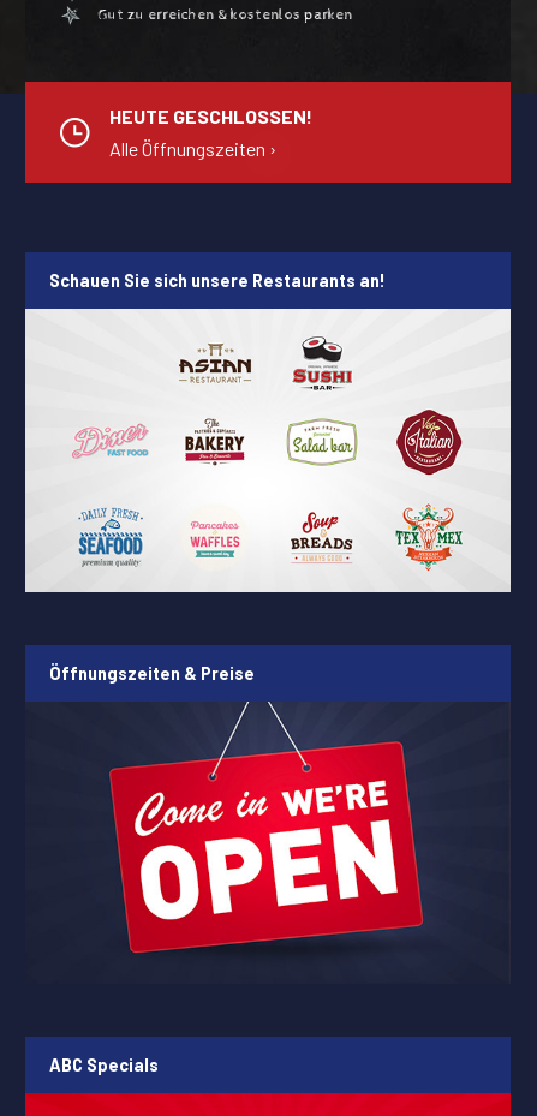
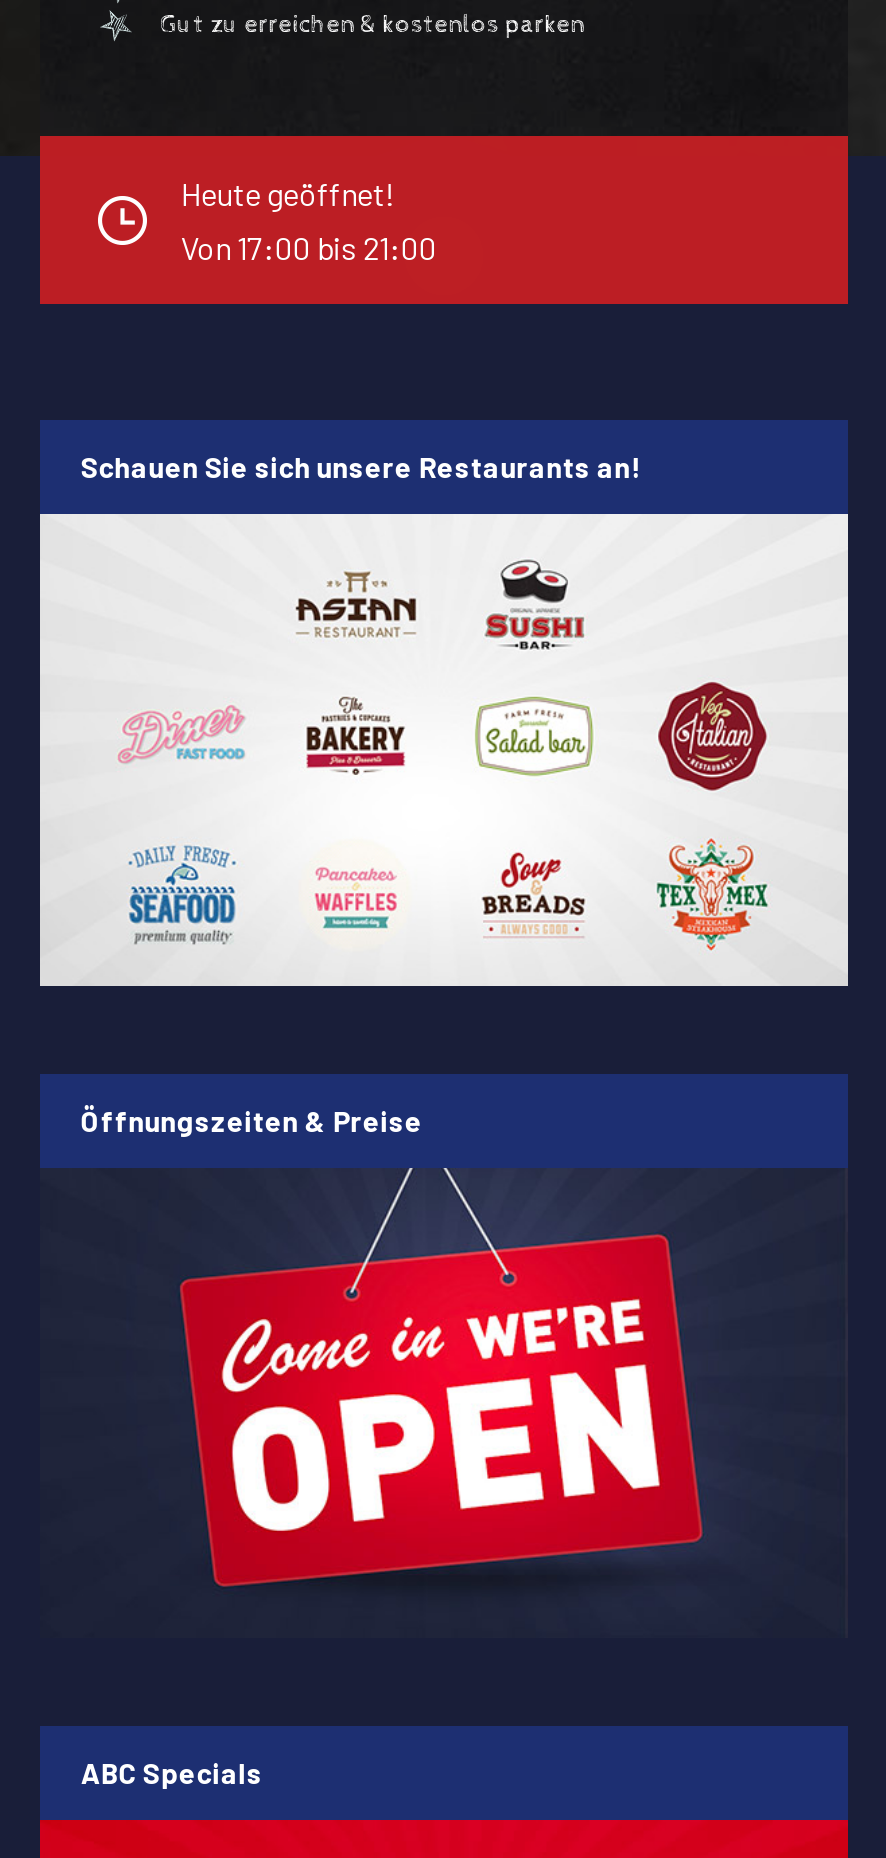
- HEUTE GESCHLOSSEN!
- Alle Öffnungszeiten ›
+ Heute geöffnet!
+ Von 17:00 bis 21:00
